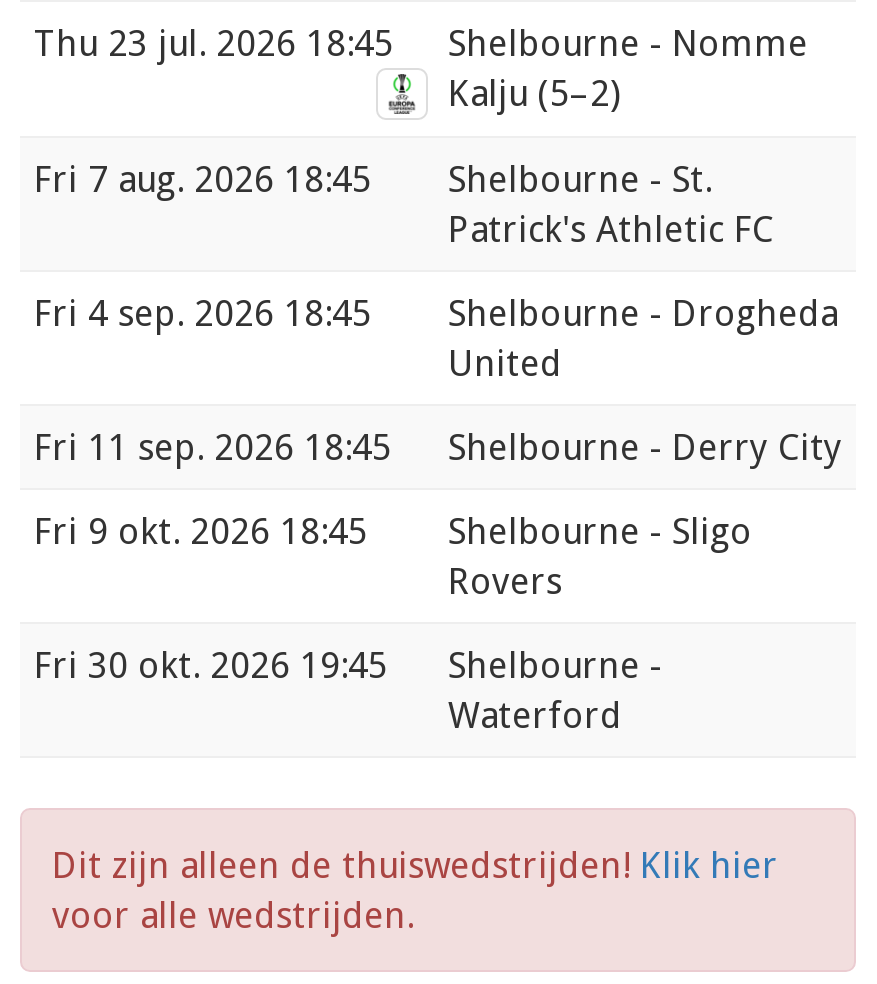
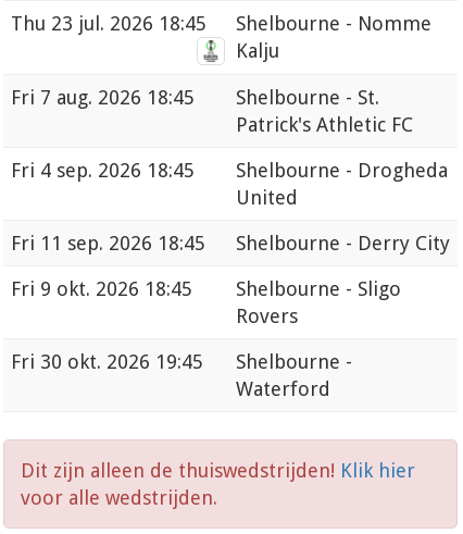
- Kalju (5–2)
+ Kalju
